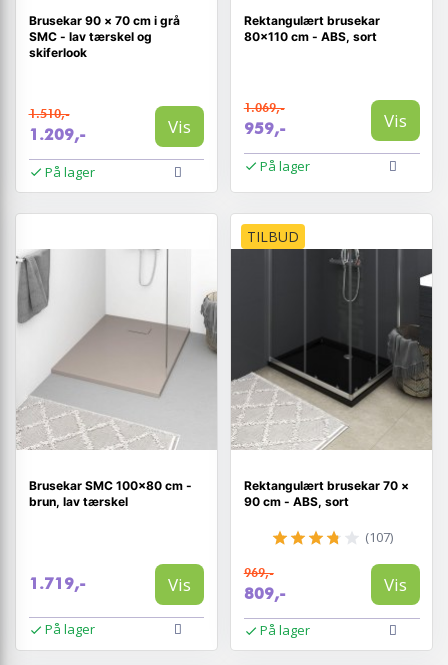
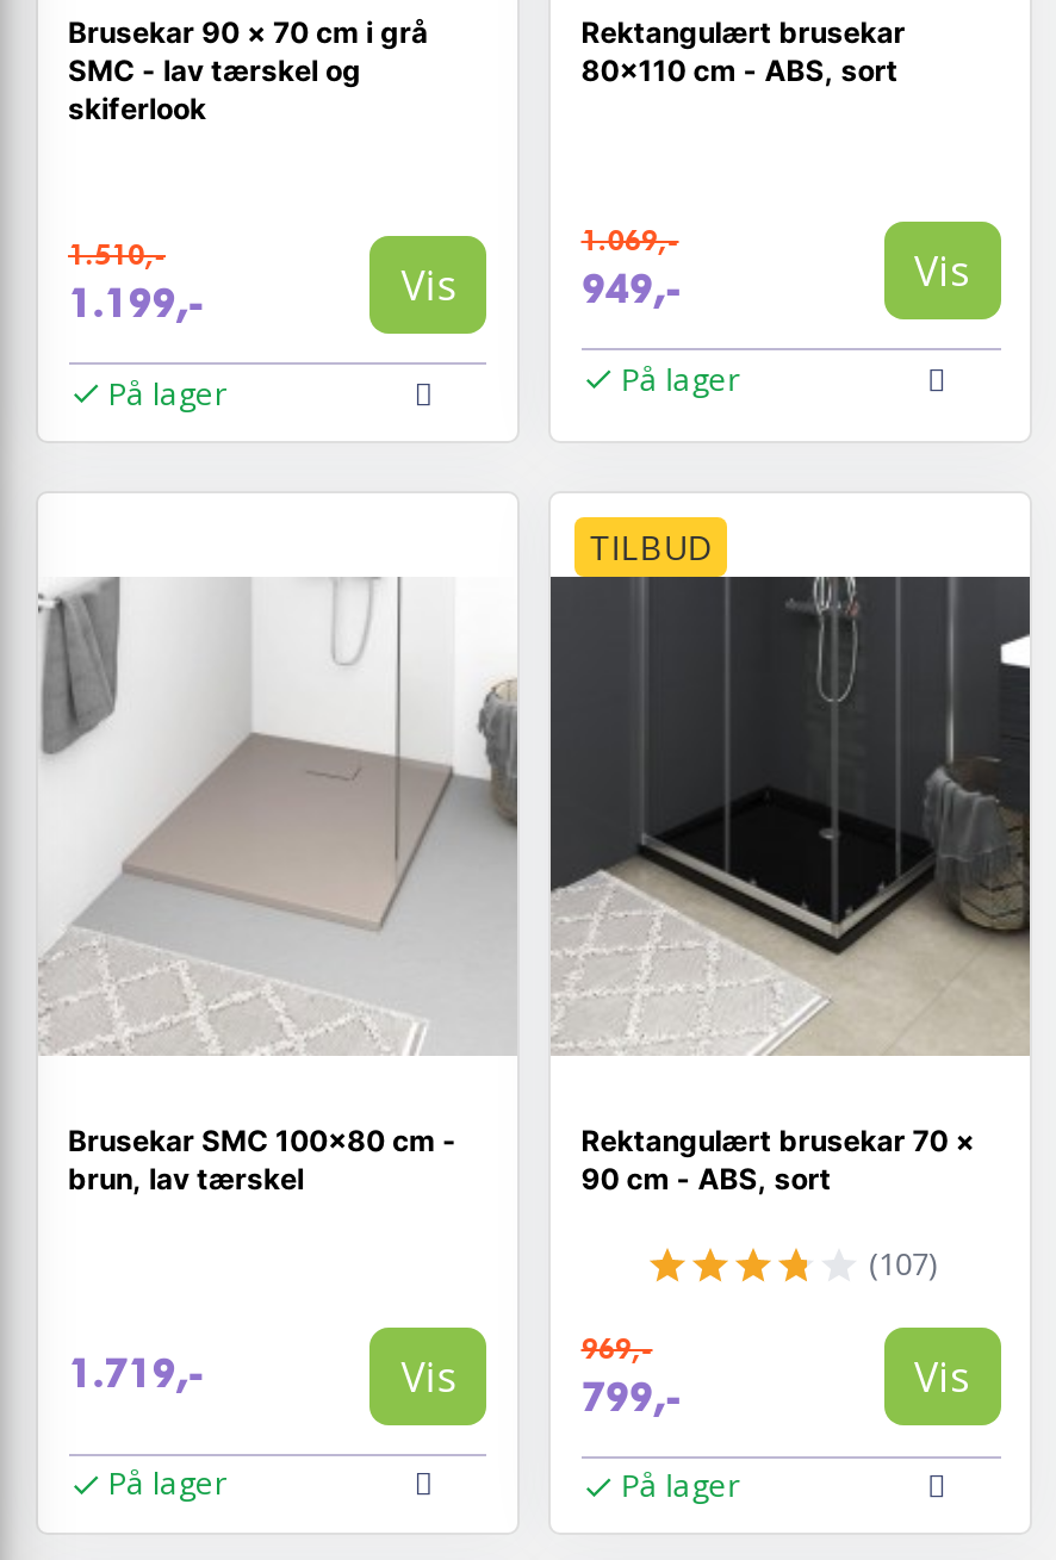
- 959,-
+ 949,-

- 1.209,-
+ 1.199,-

- 809,-
+ 799,-
